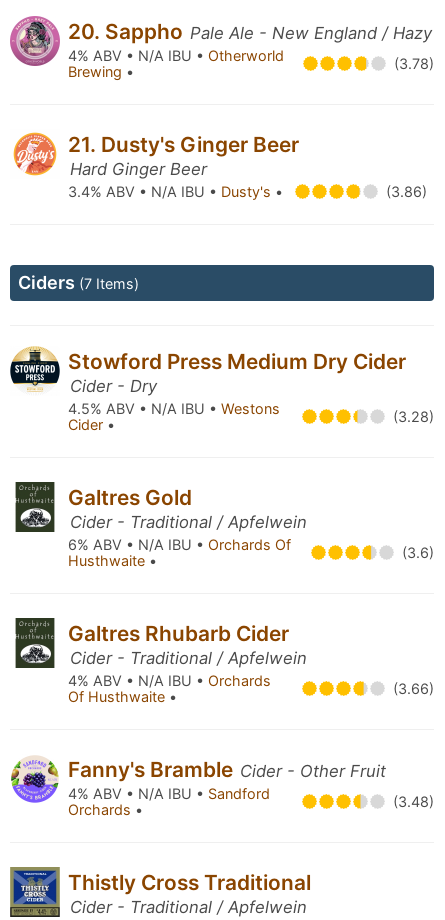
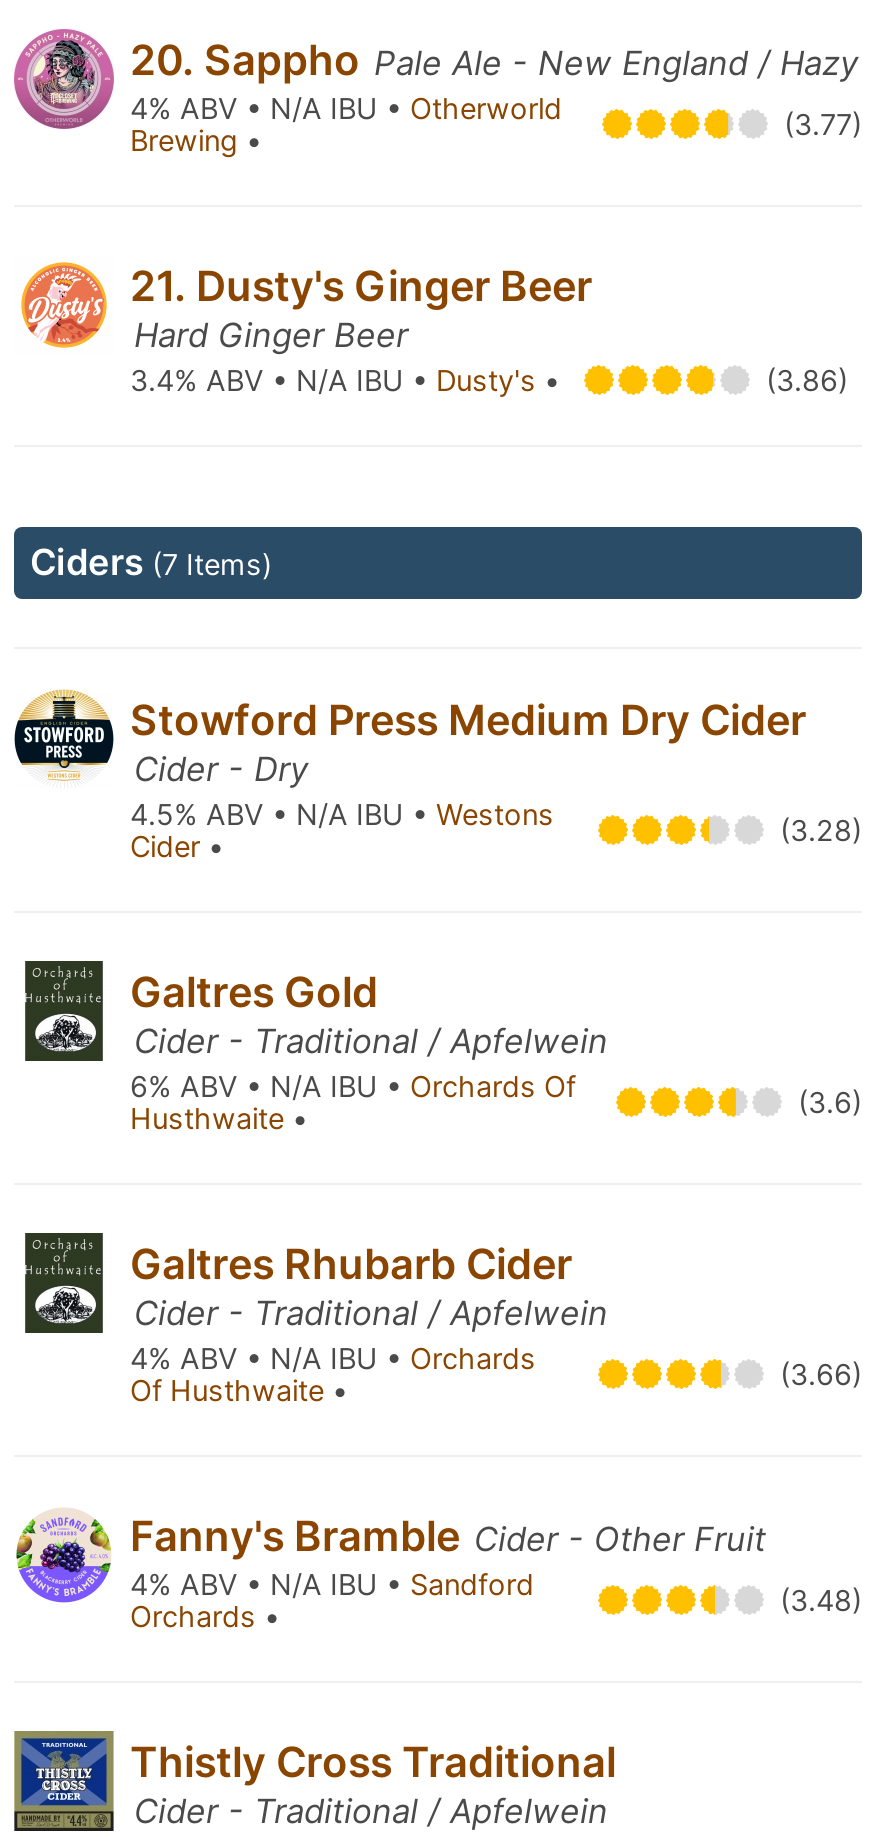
- (3.78)
+ (3.77)
